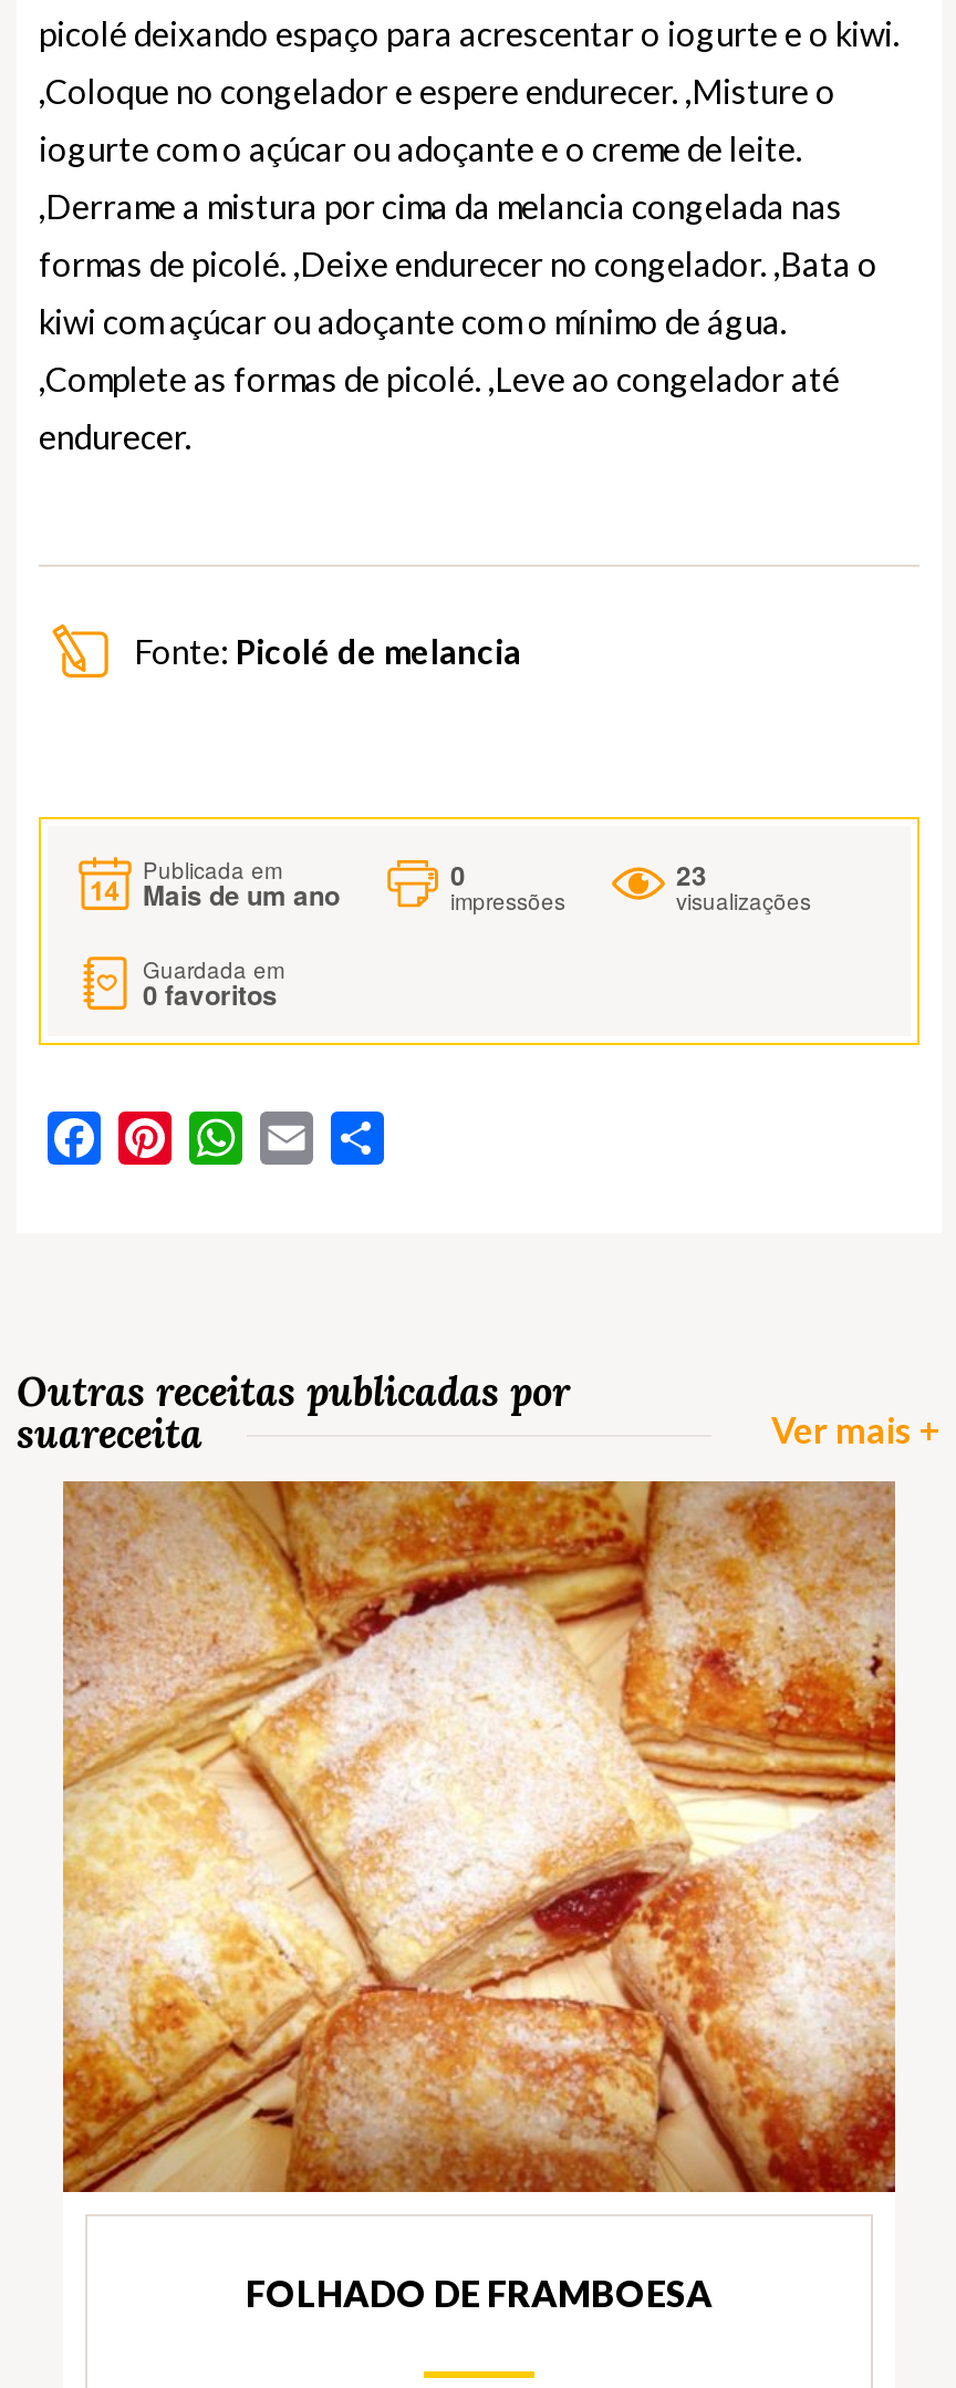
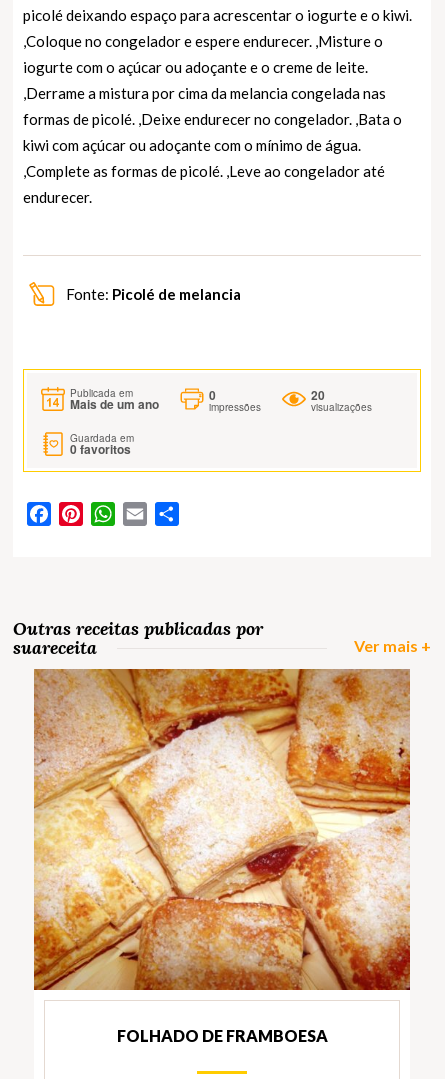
- 23
+ 20
